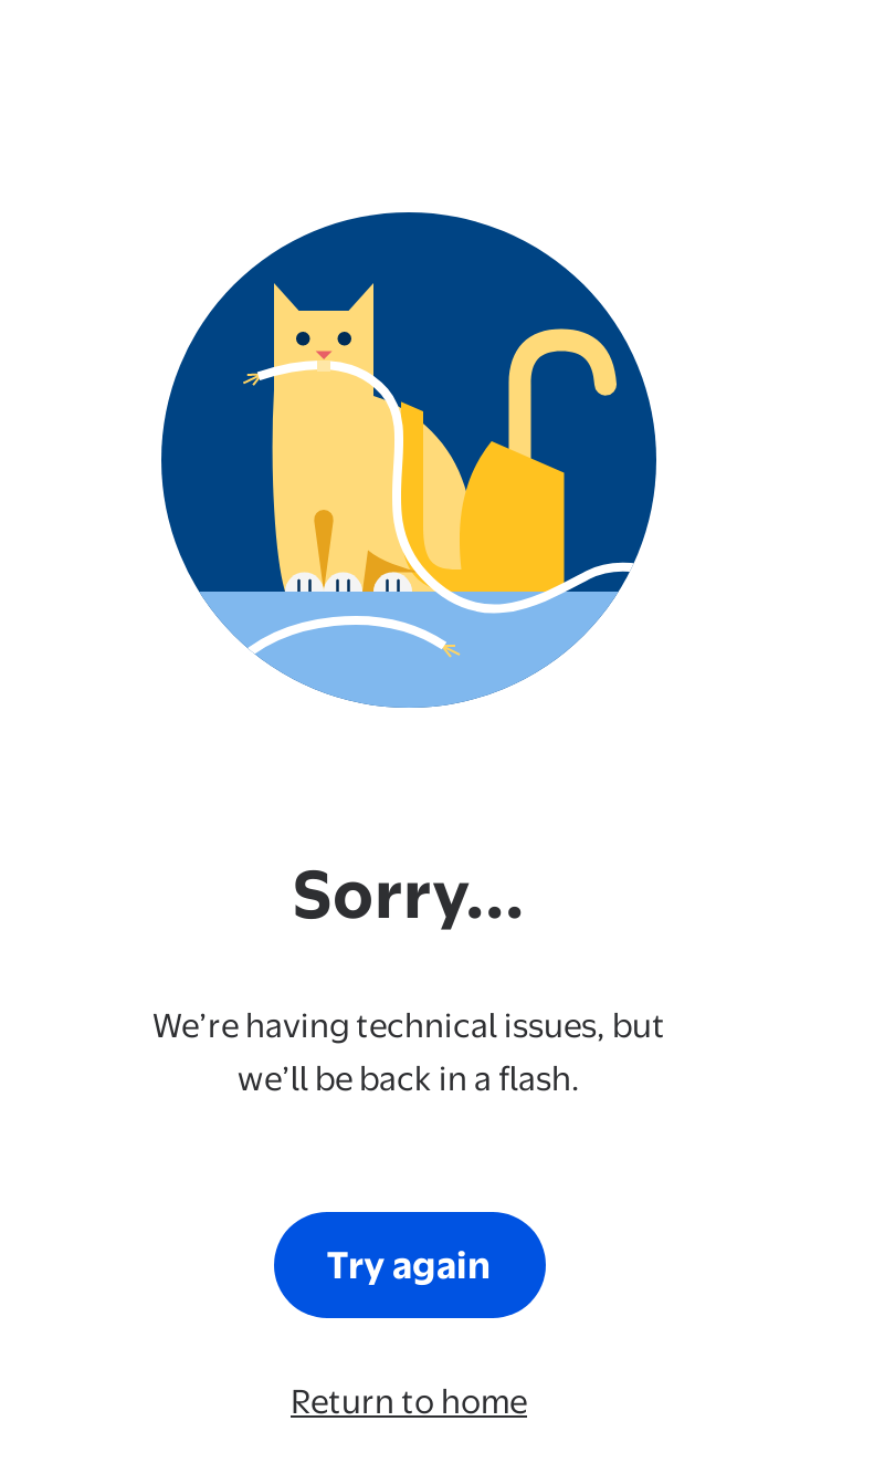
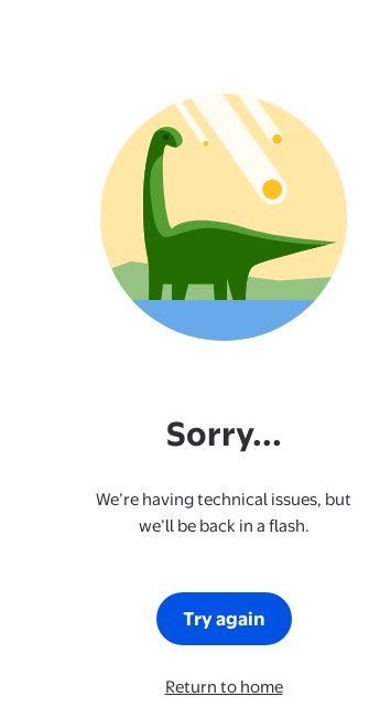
- [image]
+ [image]
